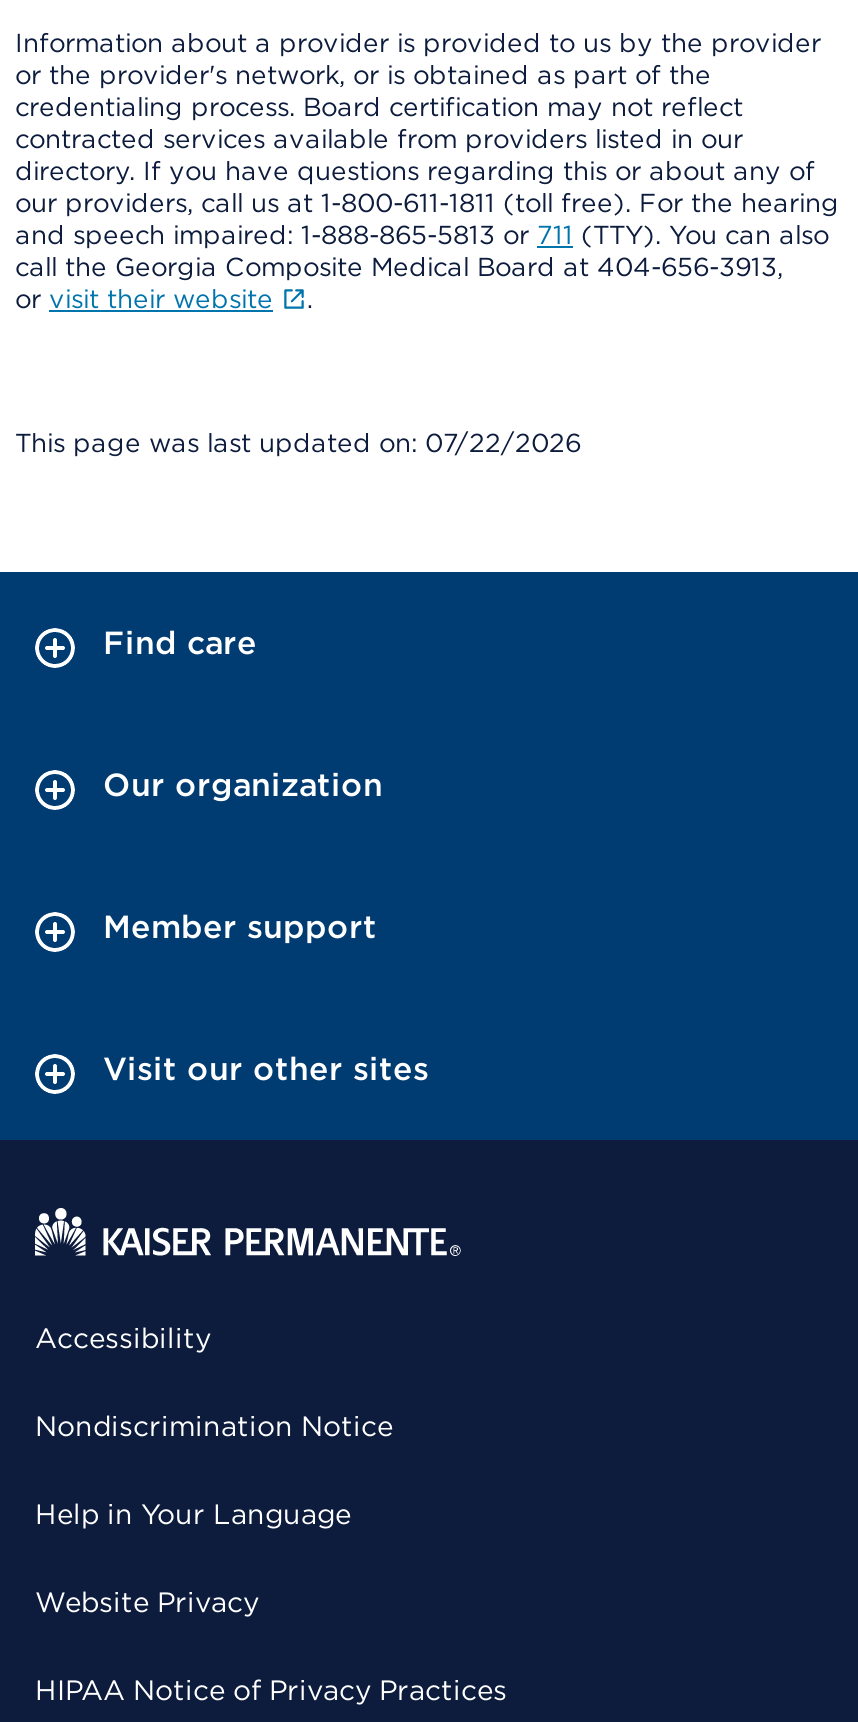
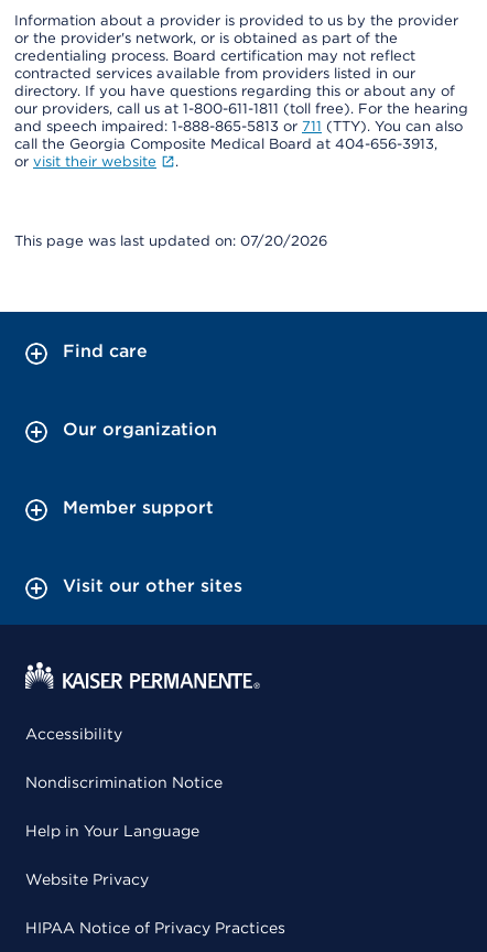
- This page was last updated on: 07/22/2026
+ This page was last updated on: 07/20/2026
